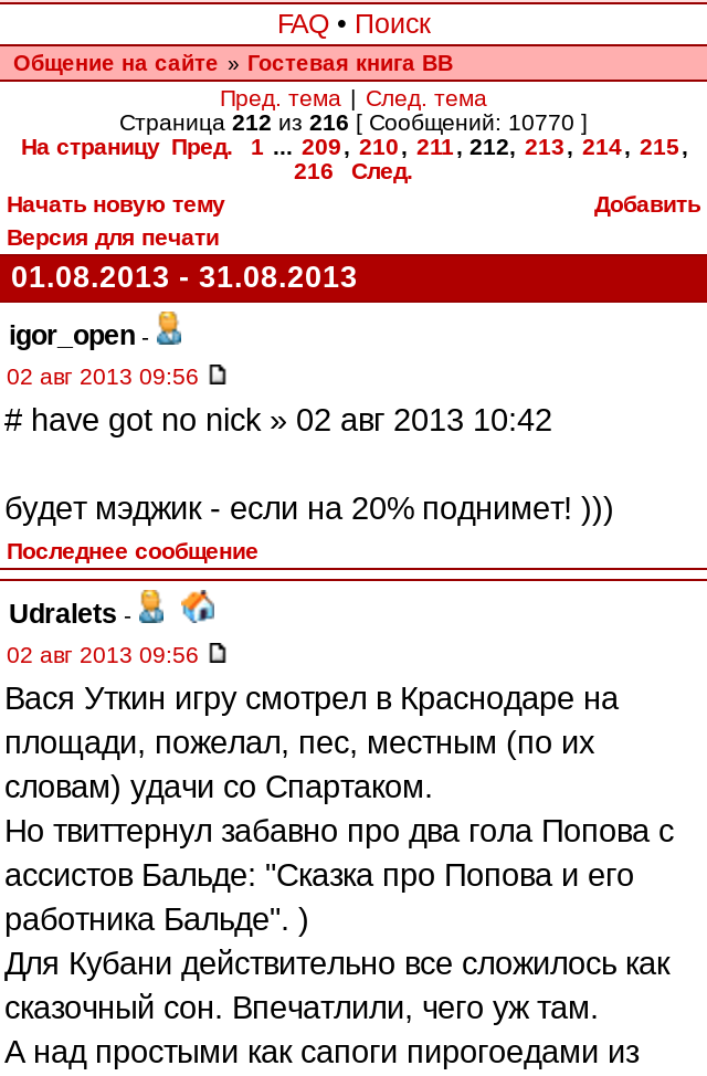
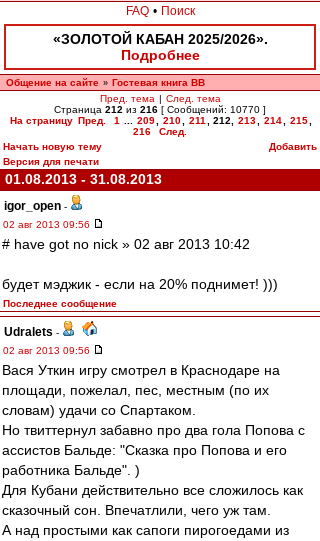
+ «ЗОЛОТОЙ КАБАН 2025/2026».
+ Подробнее
